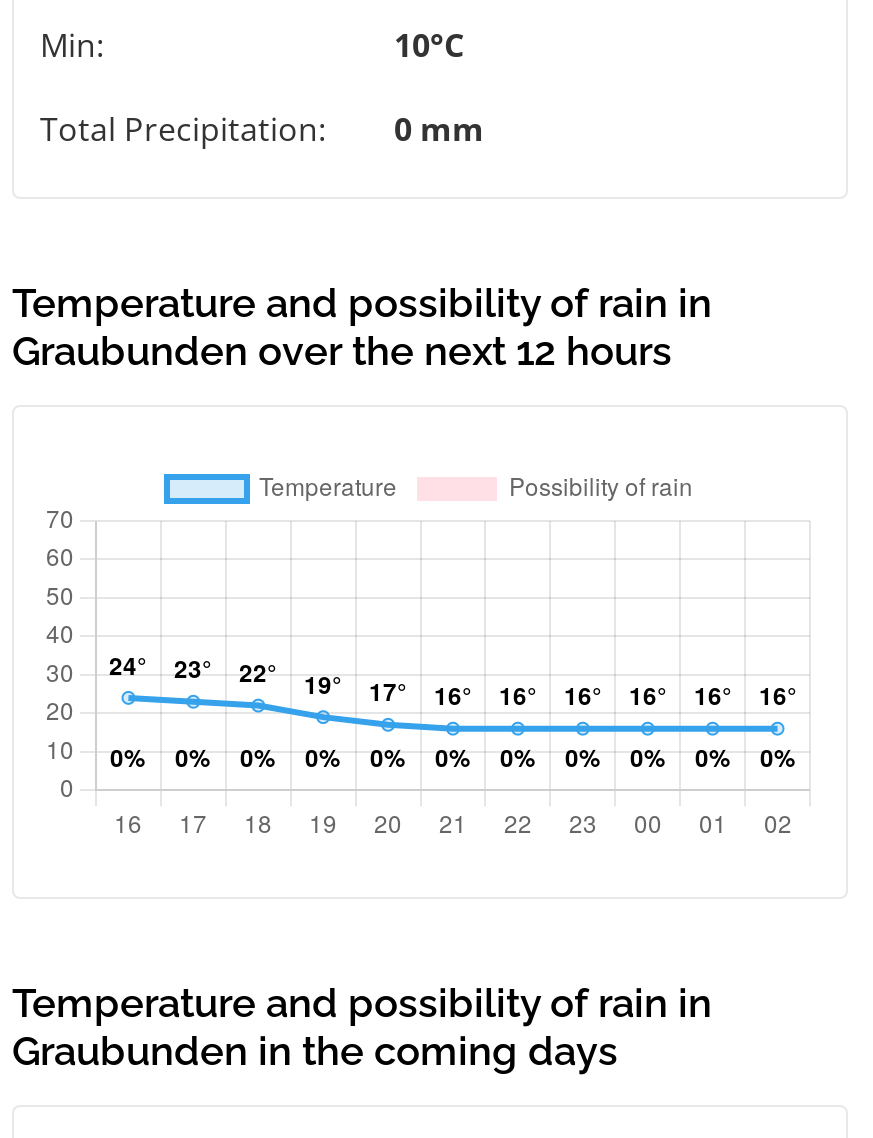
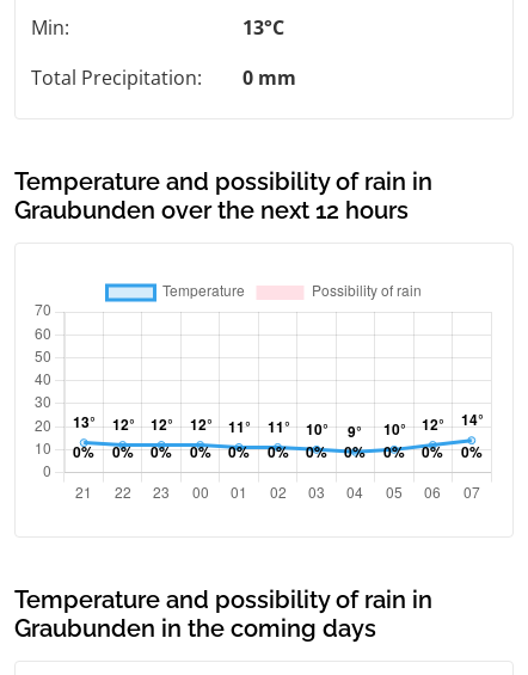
- 10°C
+ 13°C

- [image]
+ [image]
